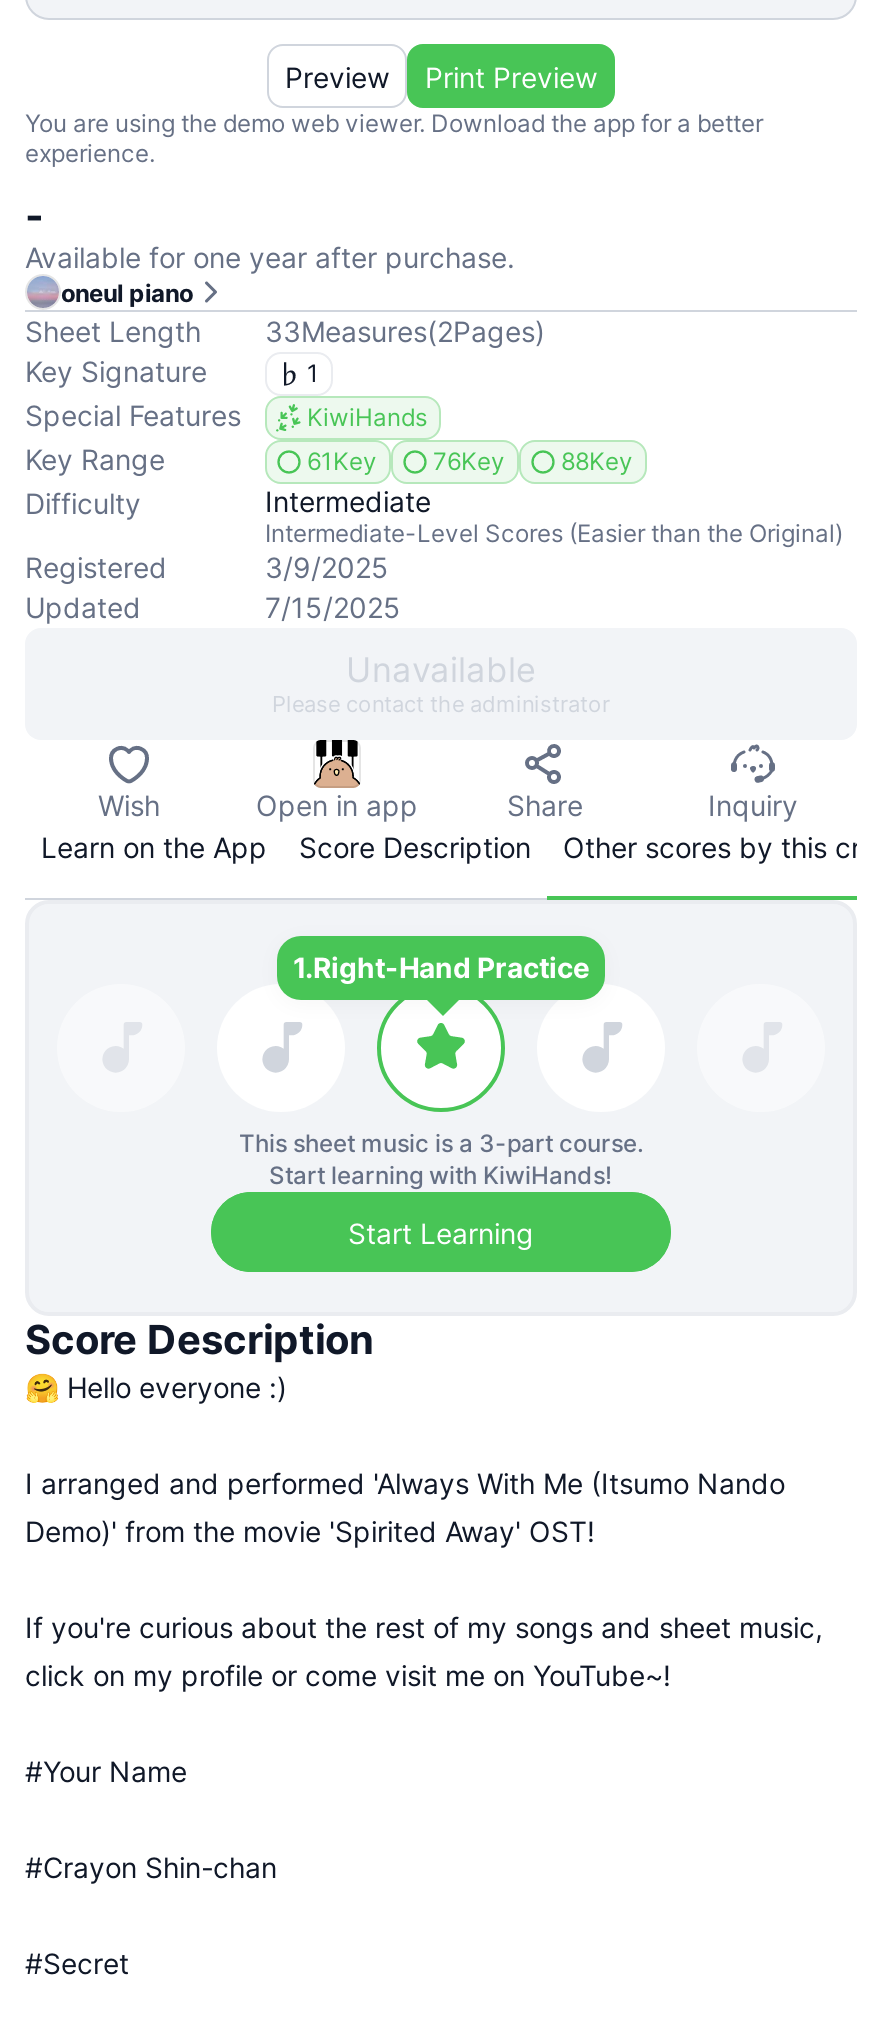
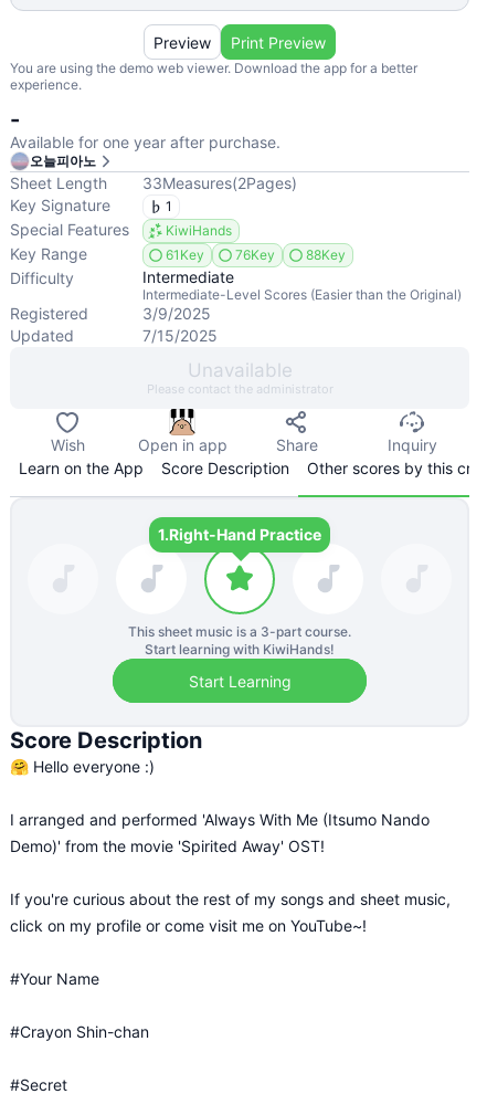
- oneul piano
+ 오늘피아노
